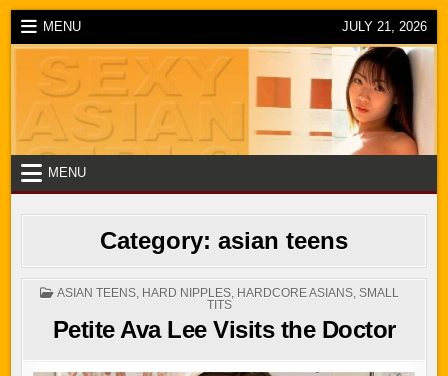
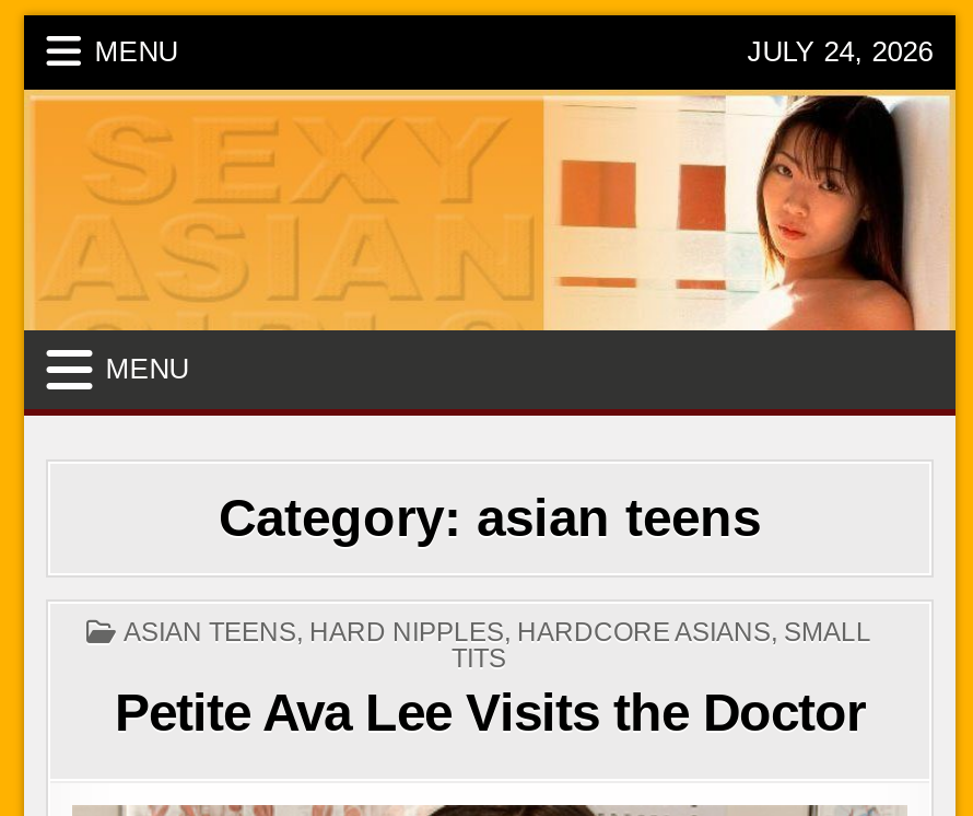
- JULY 21, 2026
+ JULY 24, 2026
